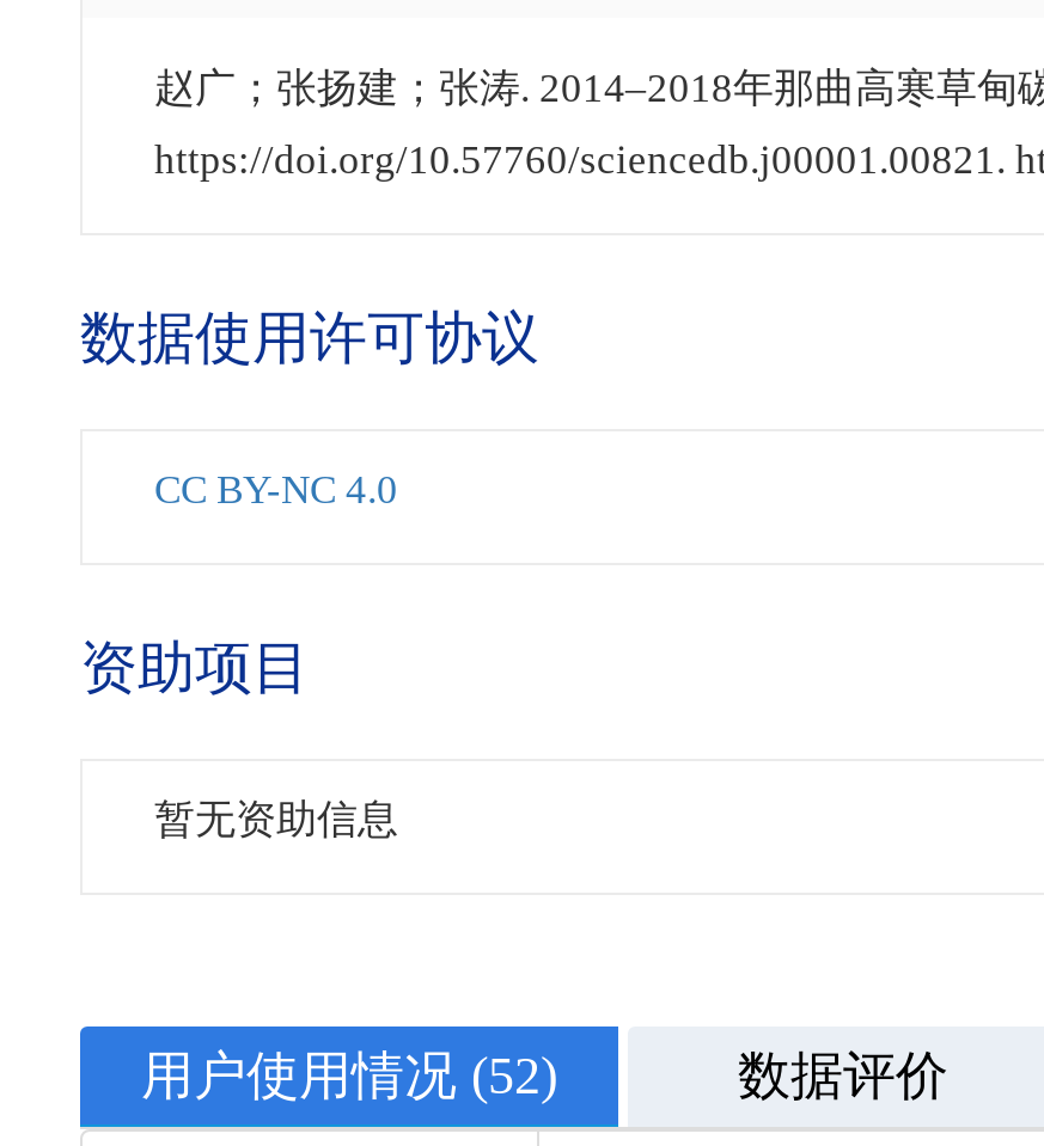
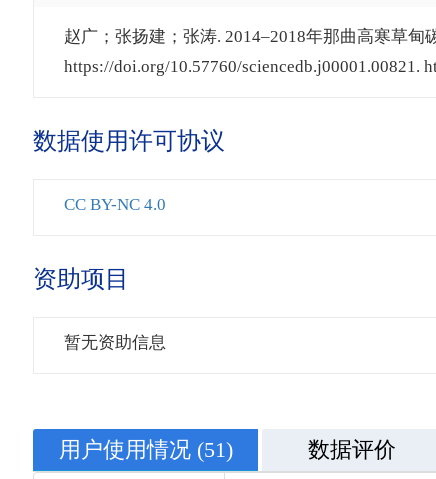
- 用户使用情况(52)
+ 用户使用情况(51)
